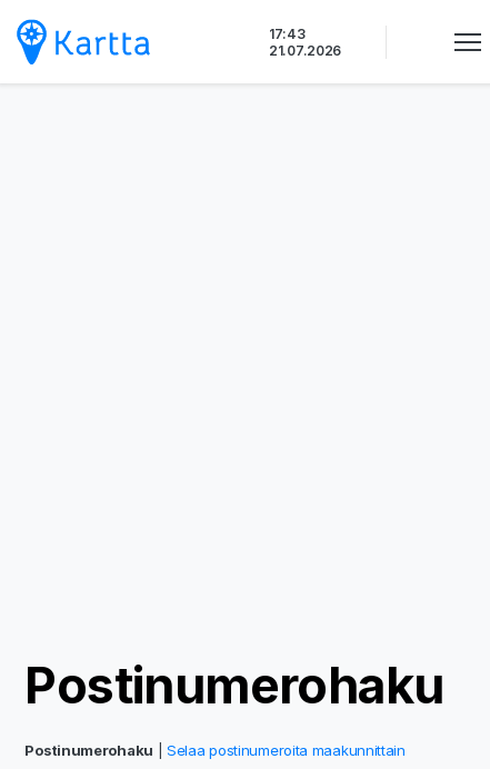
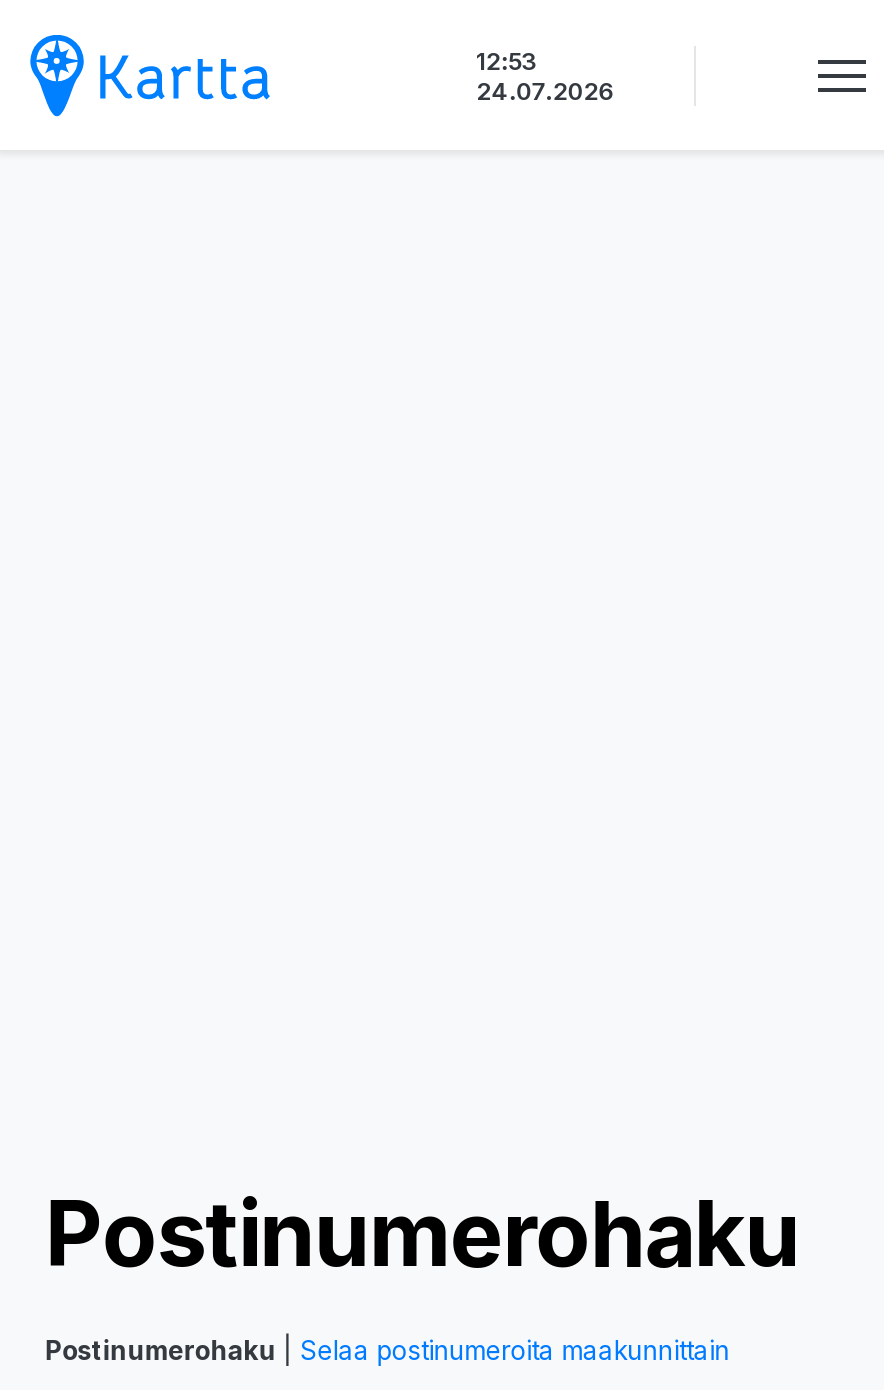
- 17:43
+ 12:53

- 21.07.2026
+ 24.07.2026
